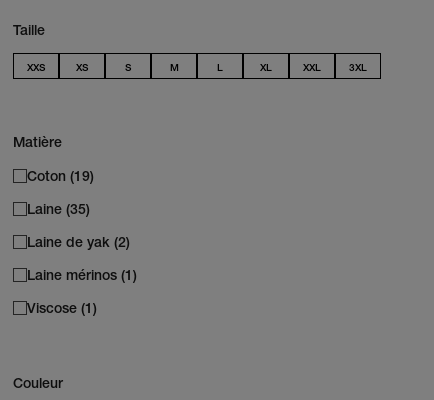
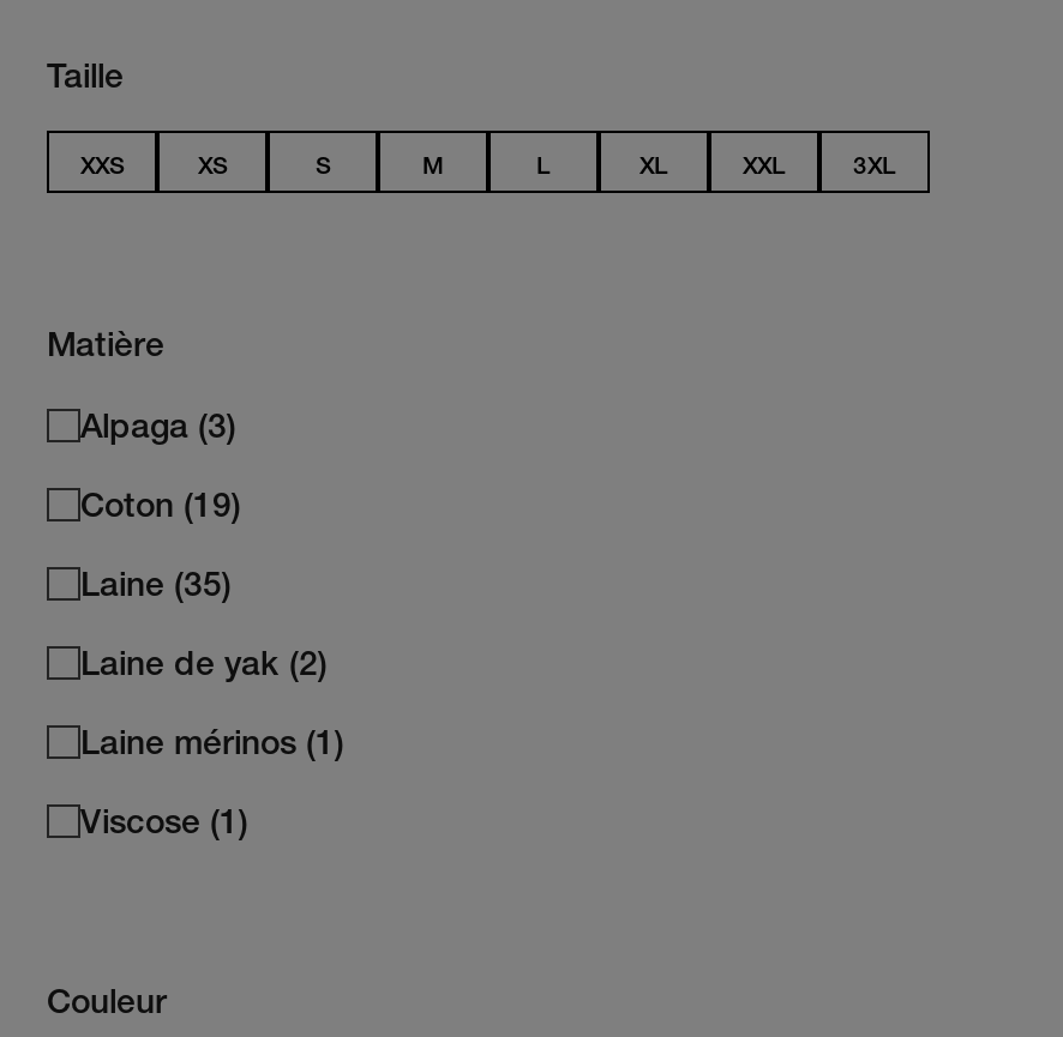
+ Alpaga (3)
